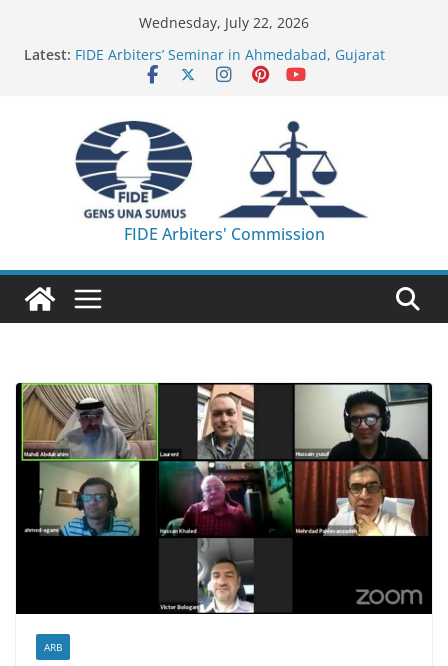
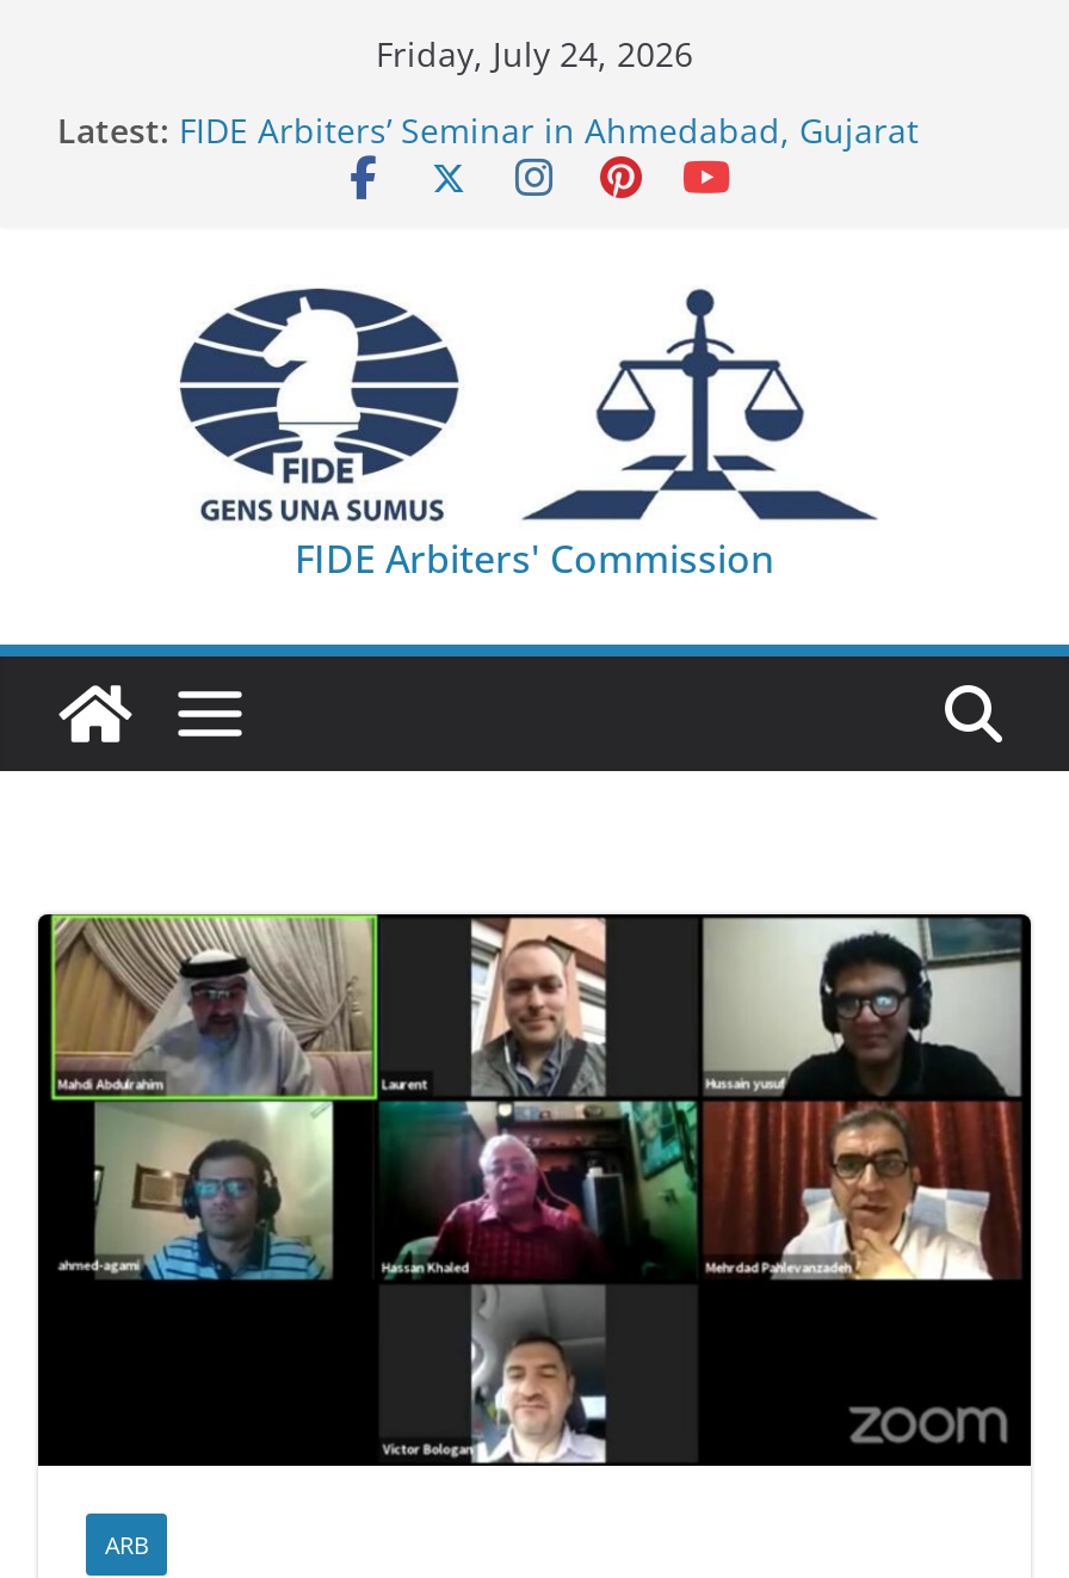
- Wednesday, July 22, 2026
+ Friday, July 24, 2026
